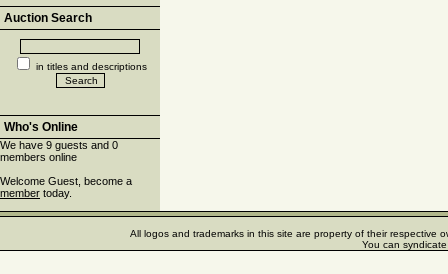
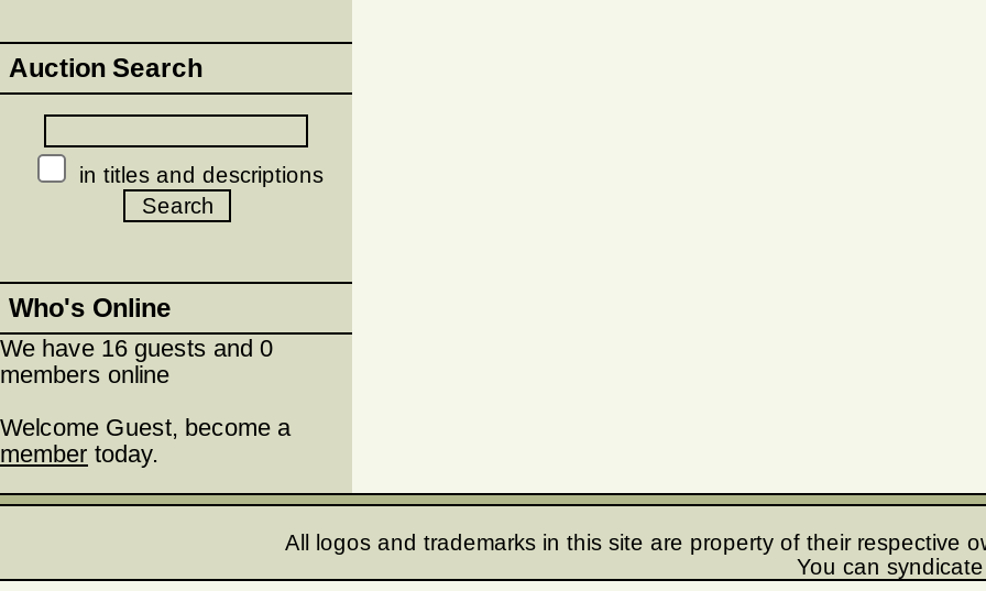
- We have 9 guests and 0
+ We have 16 guests and 0
